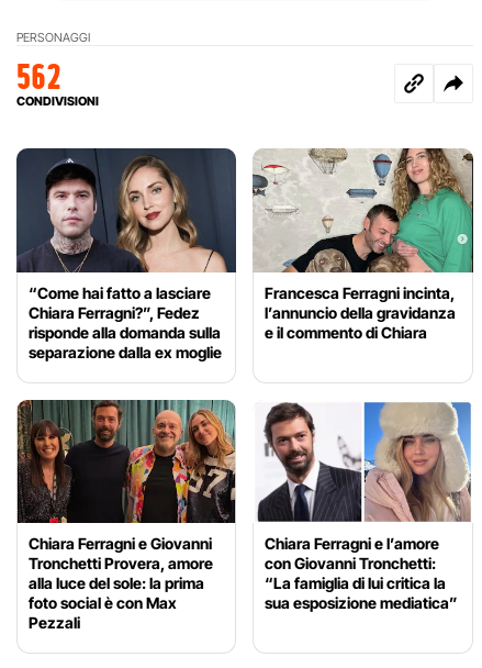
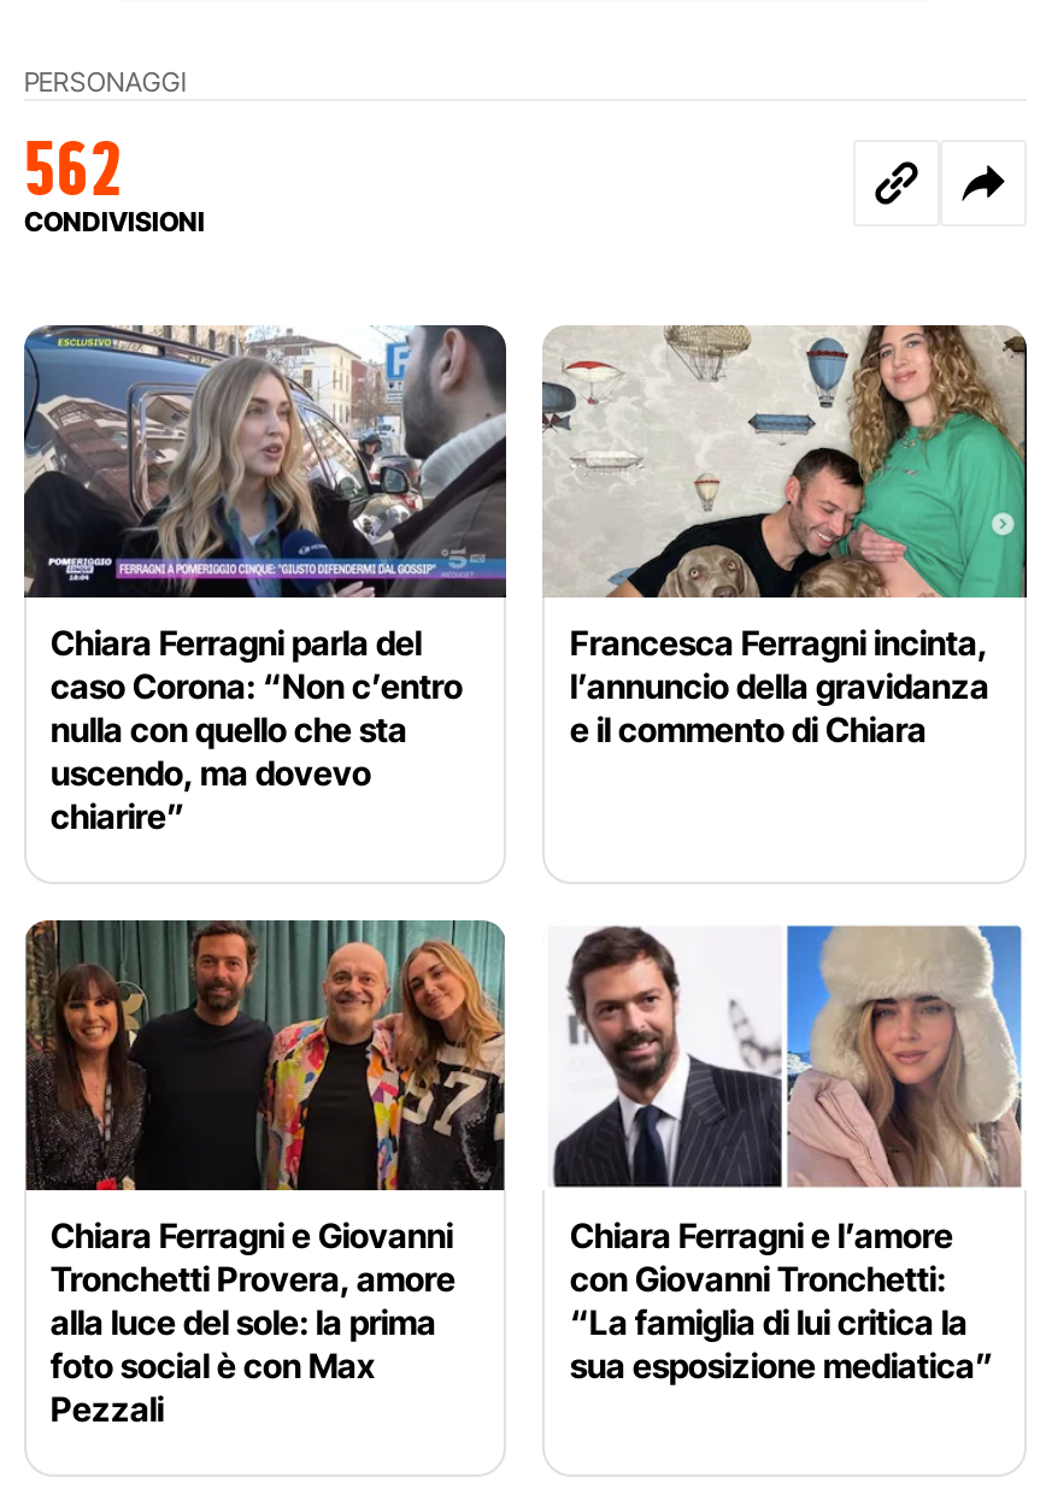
- [image]
- “Come hai fatto a lasciare
- Chiara Ferragni?”, Fedez
- risponde alla domanda sulla
- separazione dalla ex moglie
+ [image]
+ Chiara Ferragni parla del
+ caso Corona: “Non c’entro
+ nulla con quello che sta
+ uscendo, ma dovevo
+ chiarire”
